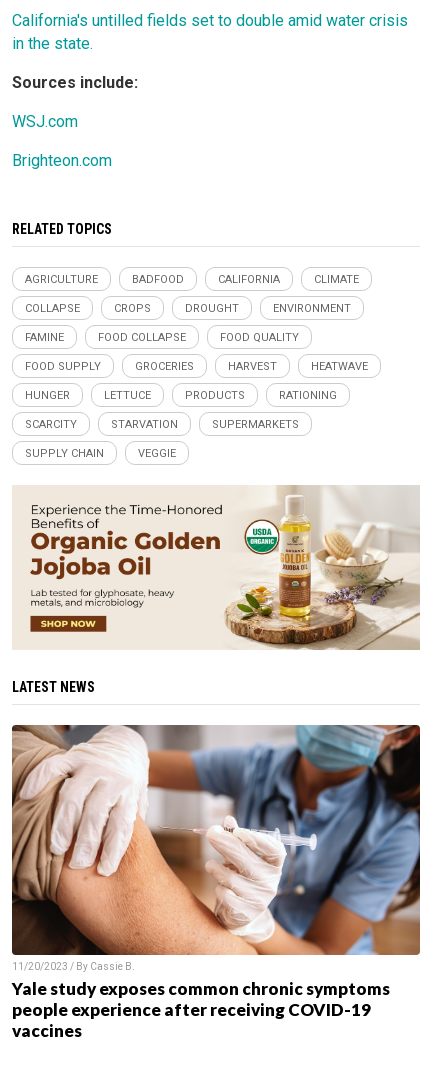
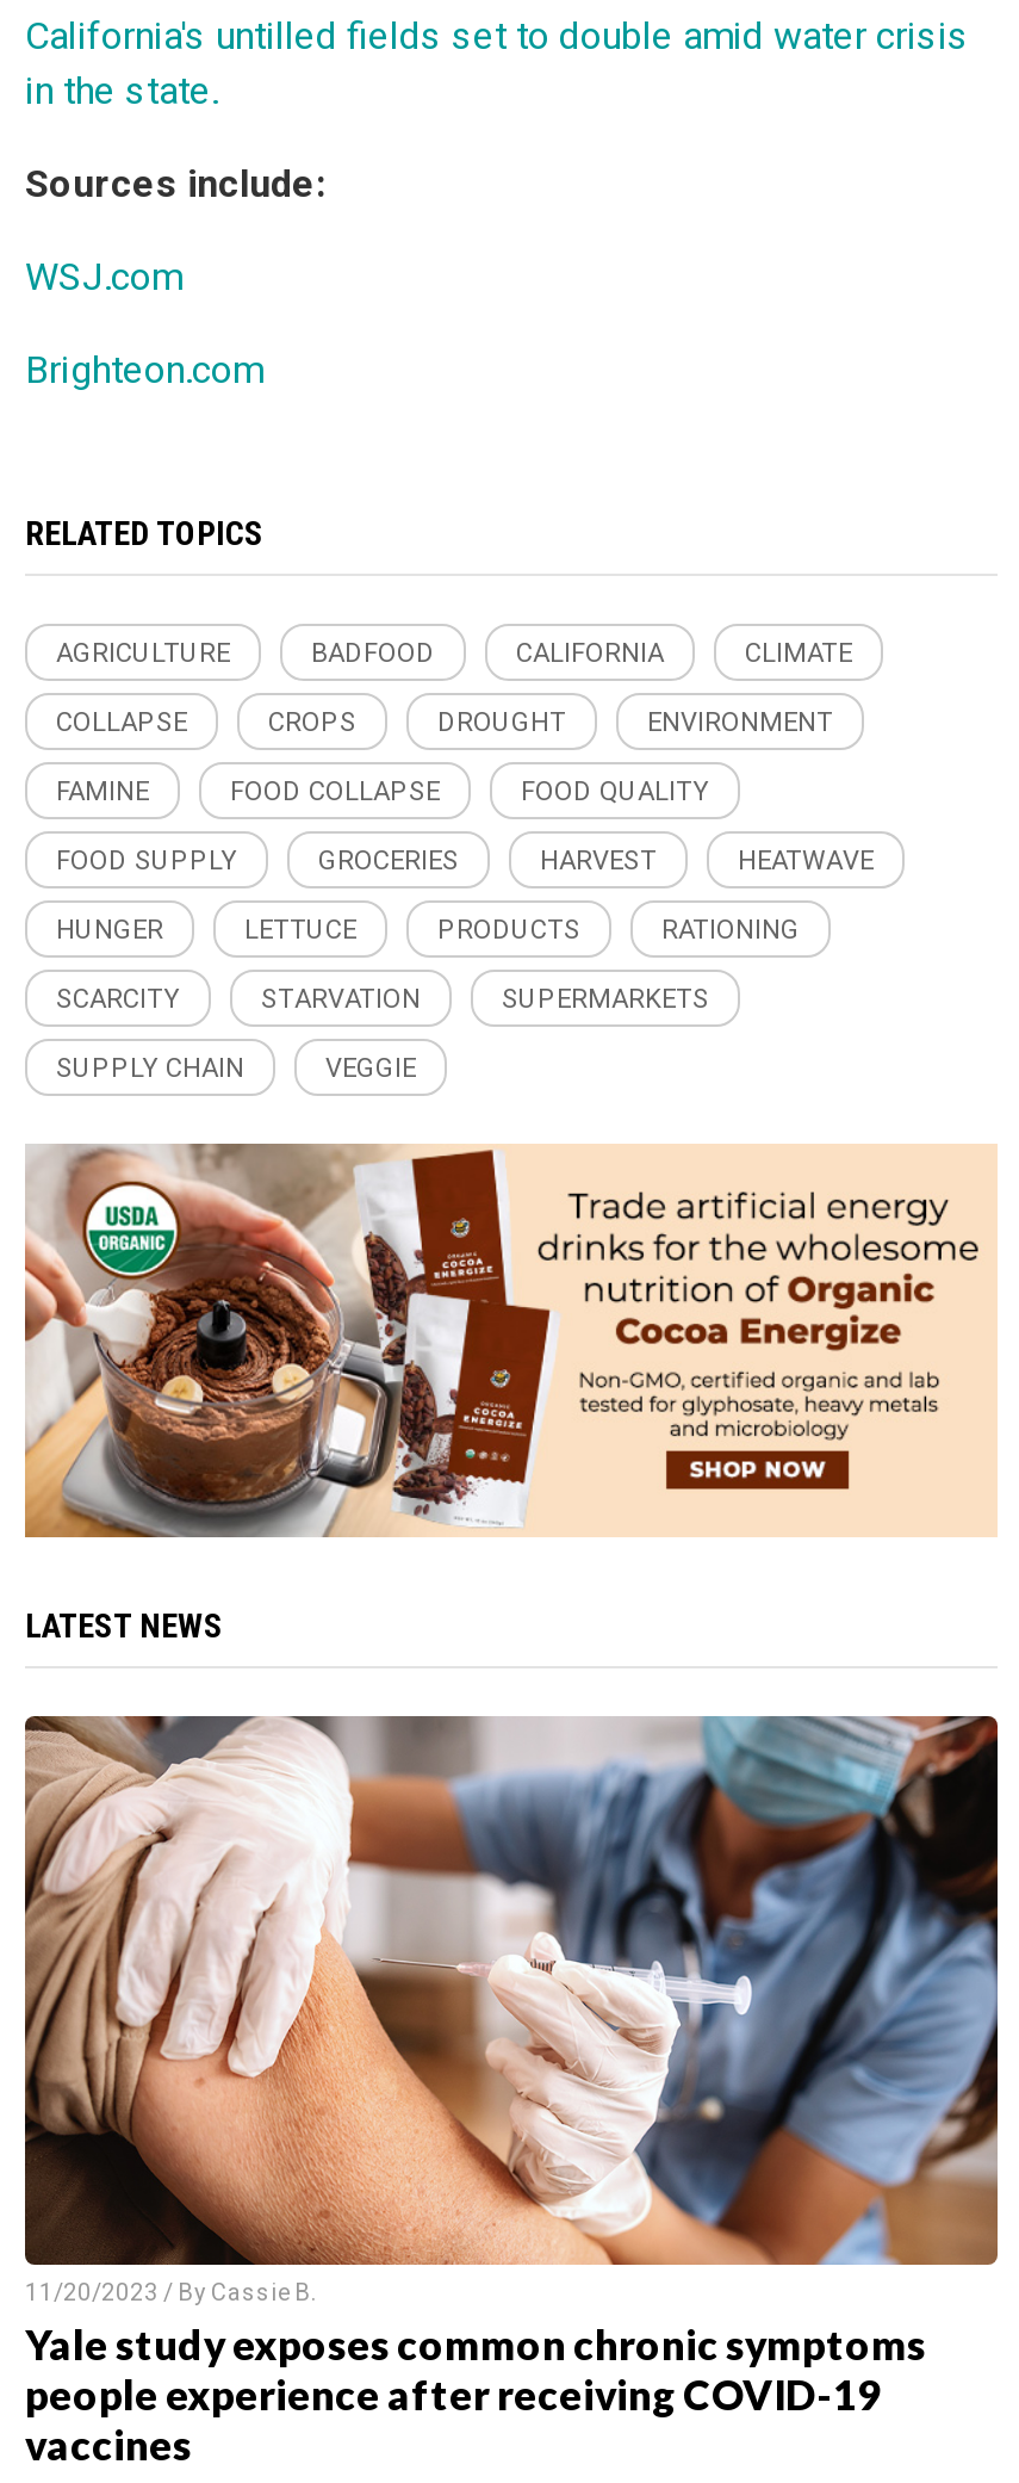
- [image]
+ [image]
